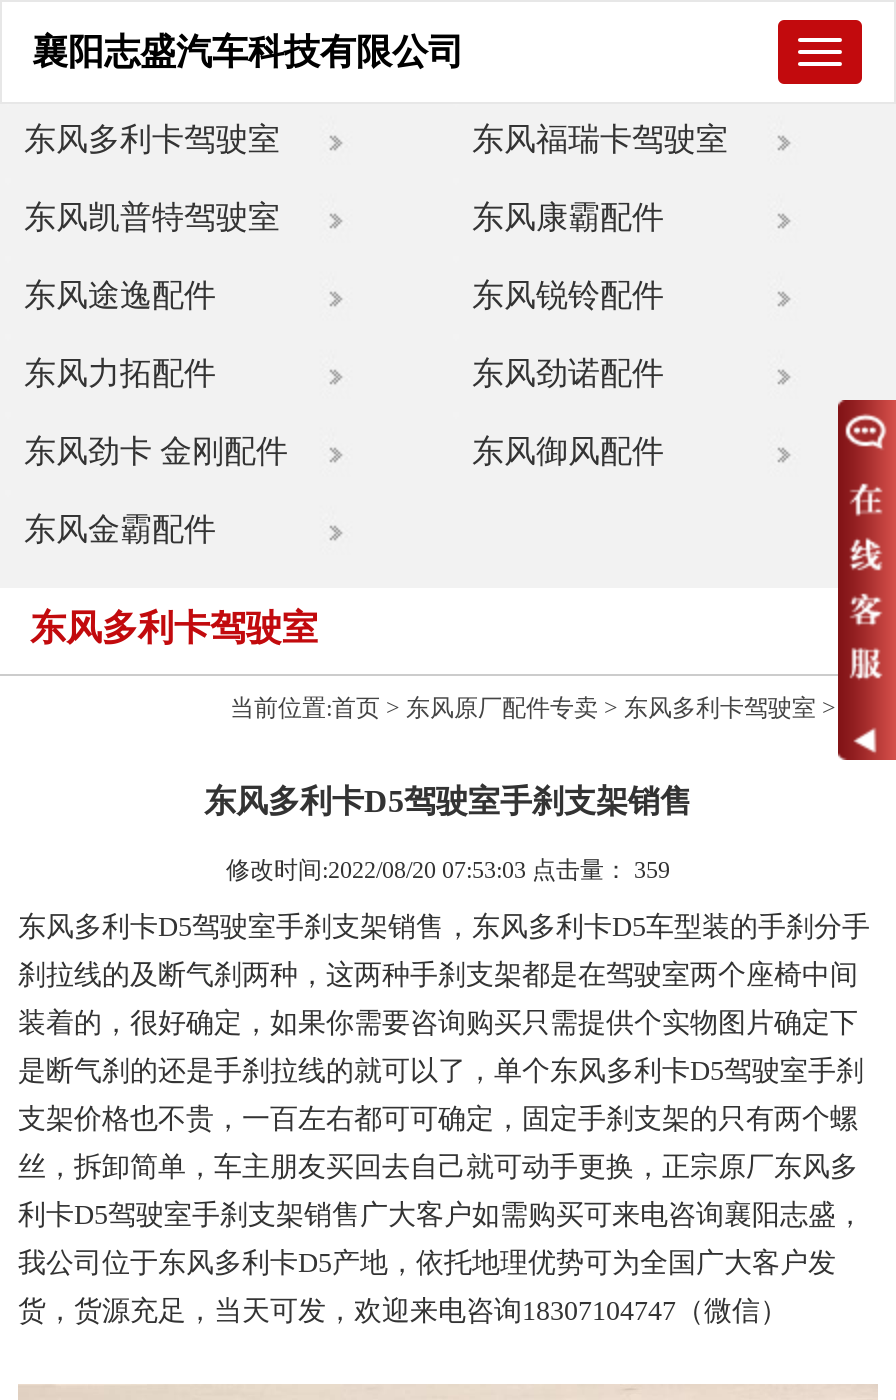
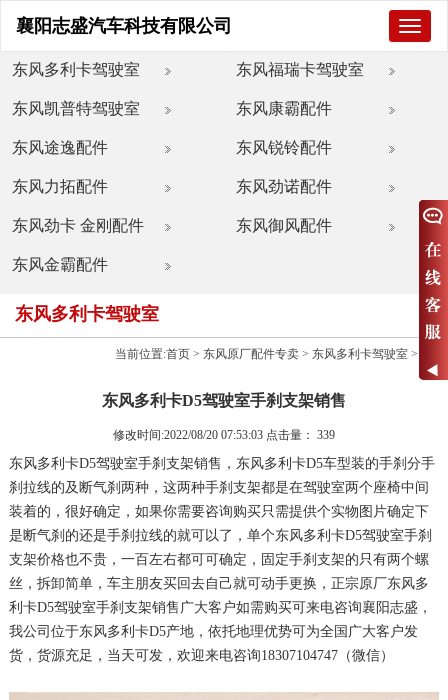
- 修改时间:2022/08/20 07:53:03 点击量：359
+ 修改时间:2022/08/20 07:53:03 点击量：339
